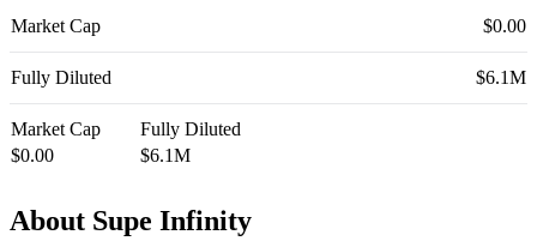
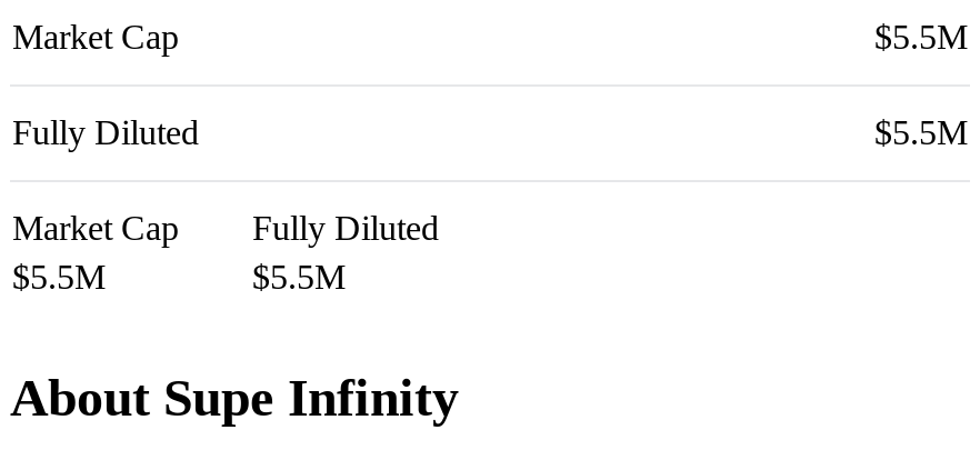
- $0.00
+ $5.5M

- $6.1M
+ $5.5M

- $0.00
- $6.1M
+ $5.5M
+ $5.5M
